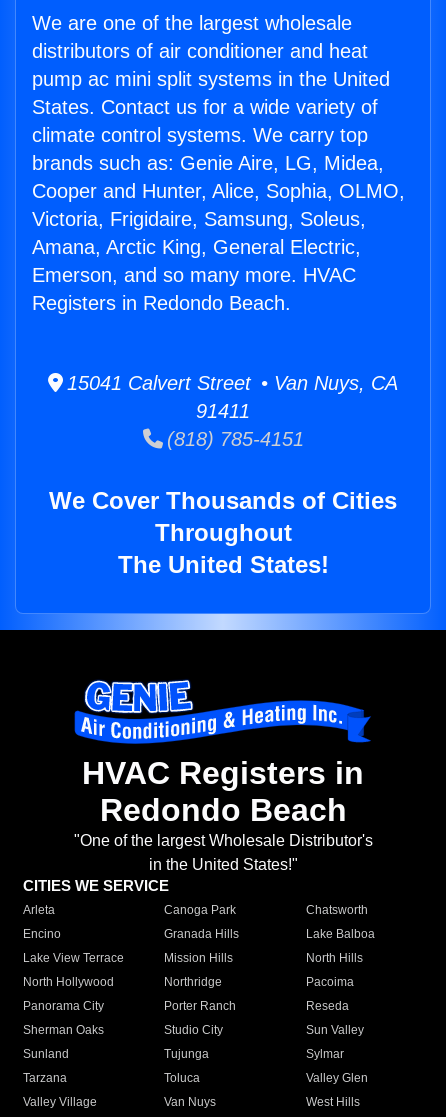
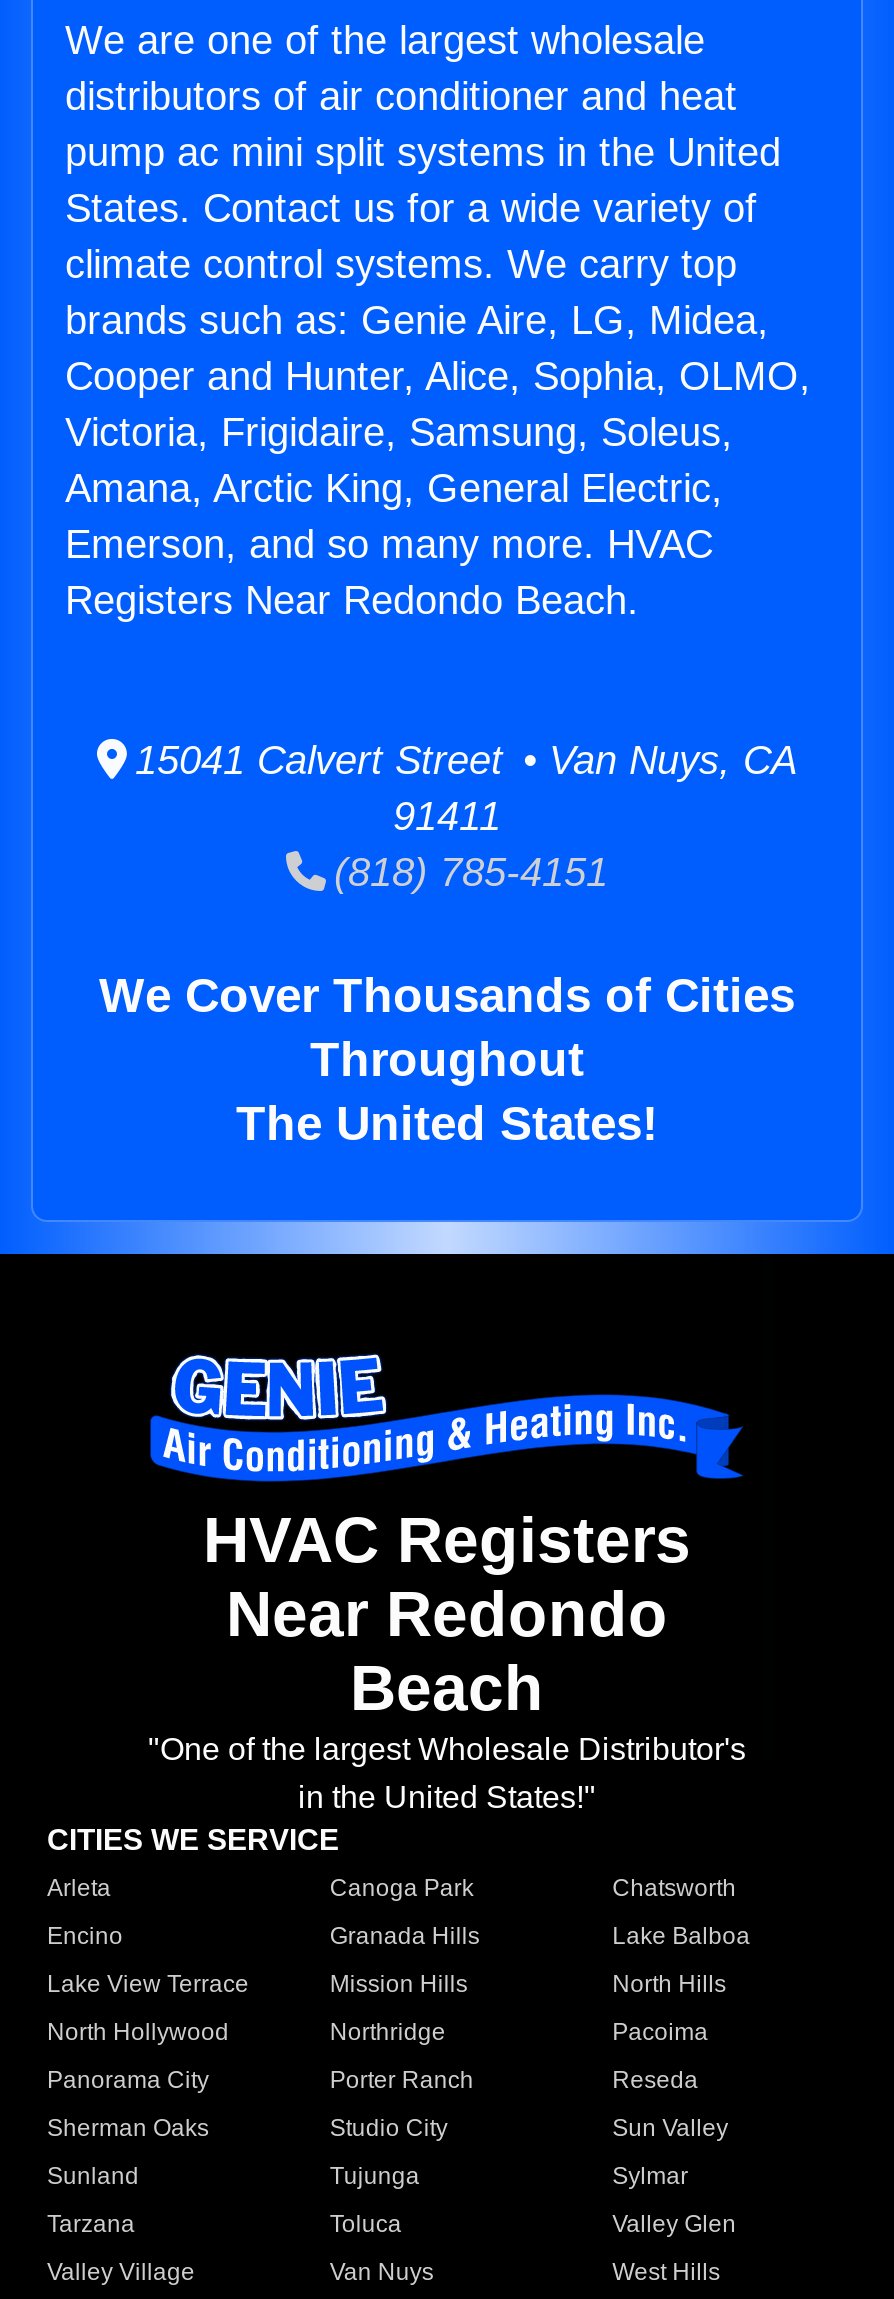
- Registers in Redondo Beach.
+ Registers Near Redondo Beach.

- HVAC Registers in
- Redondo Beach
+ HVAC Registers
+ Near Redondo
+ Beach
